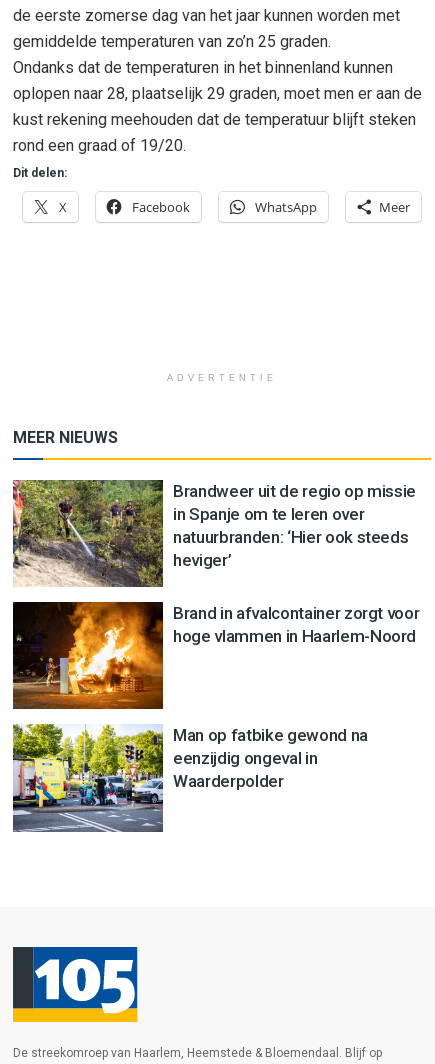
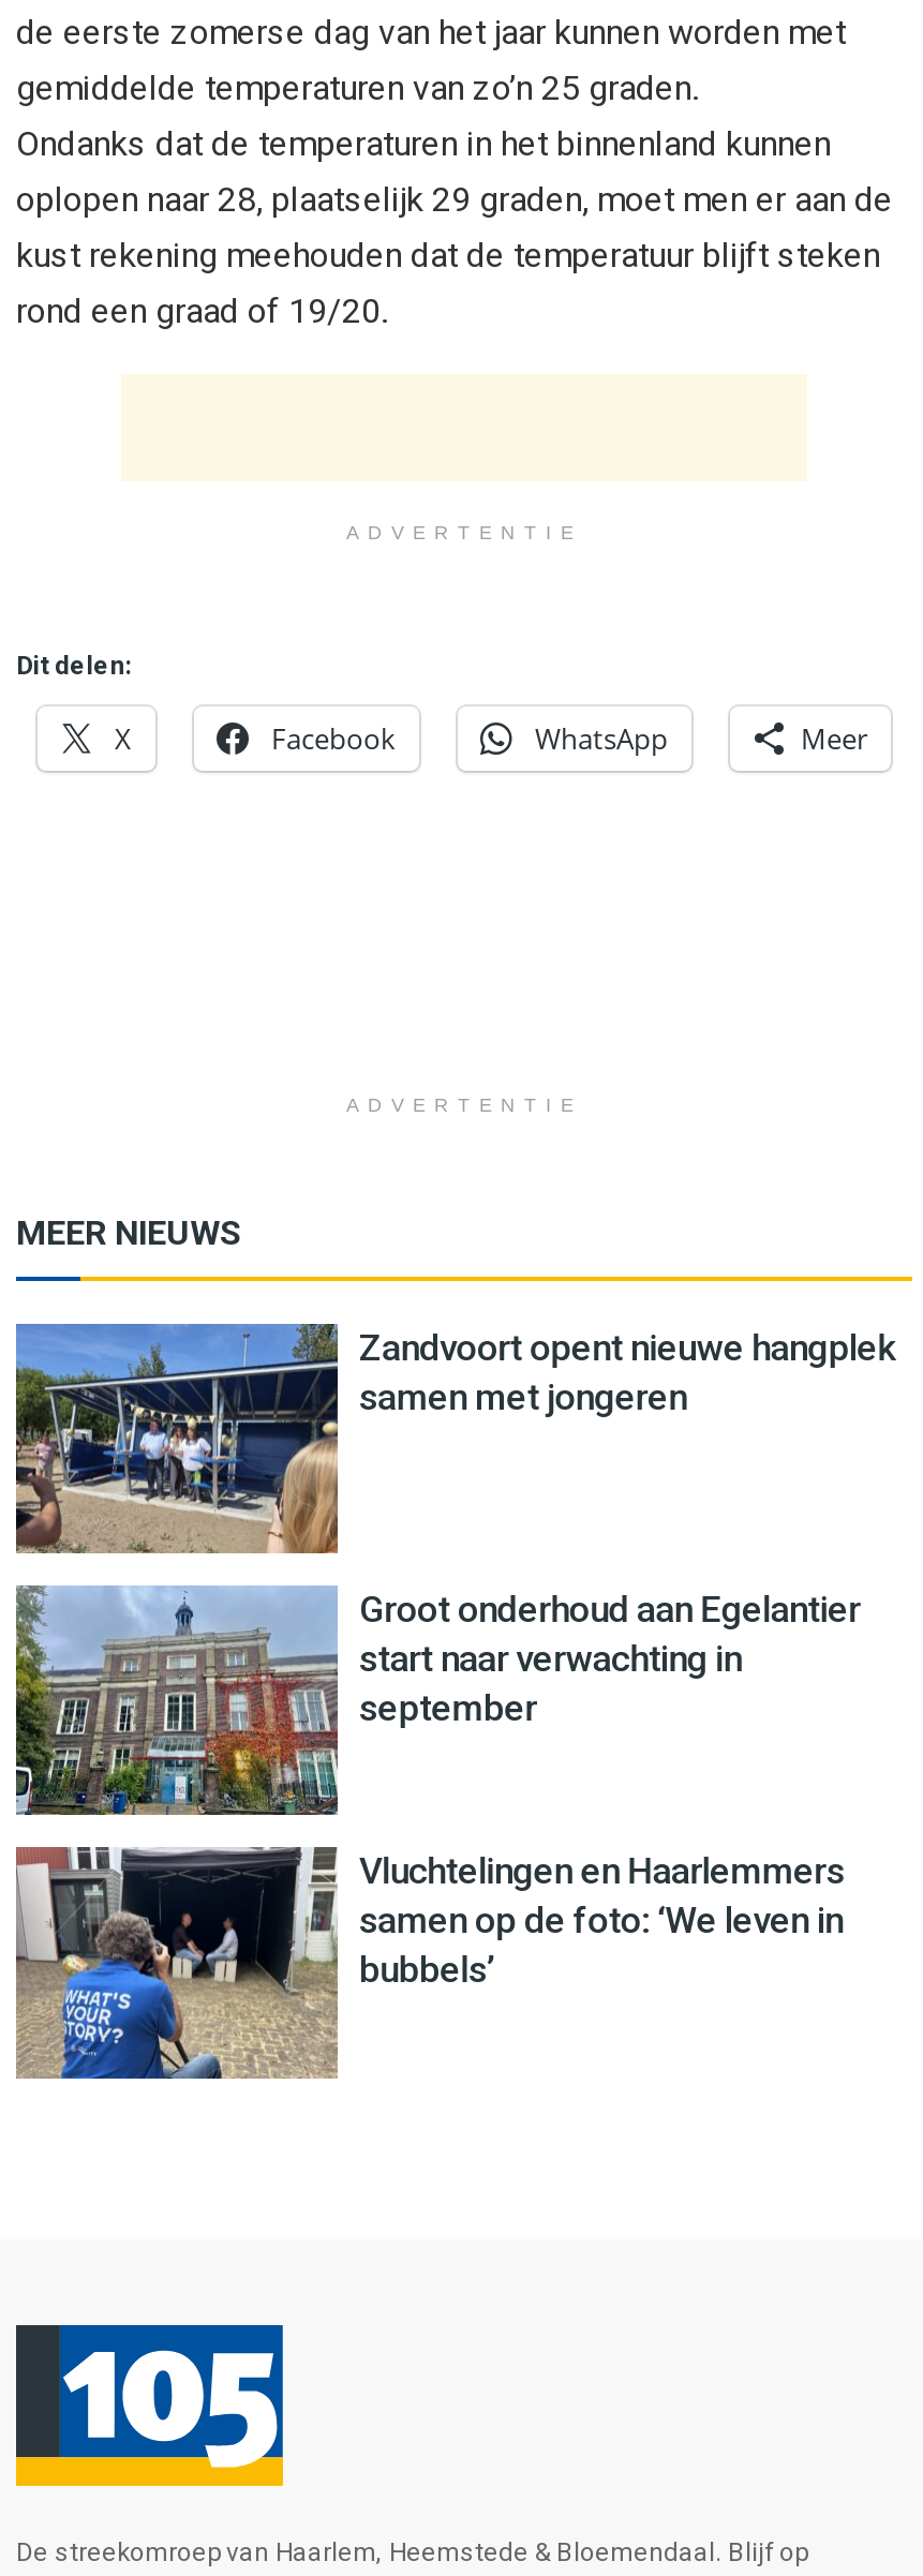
+ ADVERTENTIE

- [image]
- Brandweer uit de regio op missie
- in Spanje om te leren over
- natuurbranden: ‘Hier ook steeds
- heviger’
+ [image]
+ Zandvoort opent nieuwe hangplek
+ samen met jongeren

- [image]
- Brand in afvalcontainer zorgt voor
- hoge vlammen in Haarlem-Noord
+ [image]
+ Groot onderhoud aan Egelantier
+ start naar verwachting in
+ september

- [image]
- Man op fatbike gewond na
- eenzijdig ongeval in
- Waarderpolder
+ [image]
+ Vluchtelingen en Haarlemmers
+ samen op de foto: ‘We leven in
+ bubbels’
